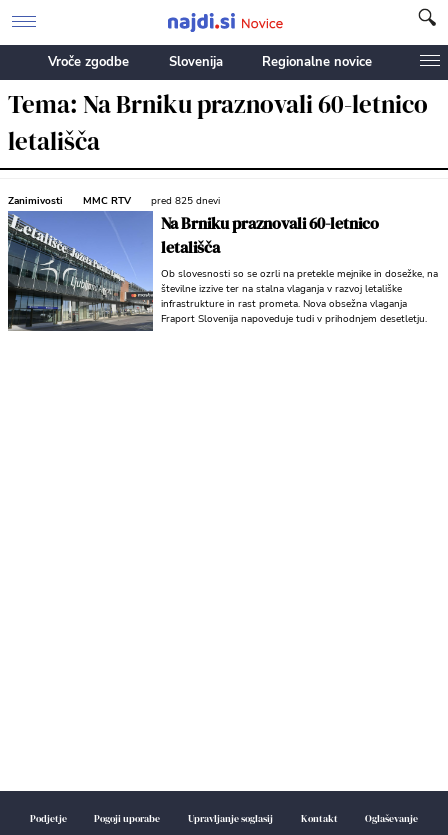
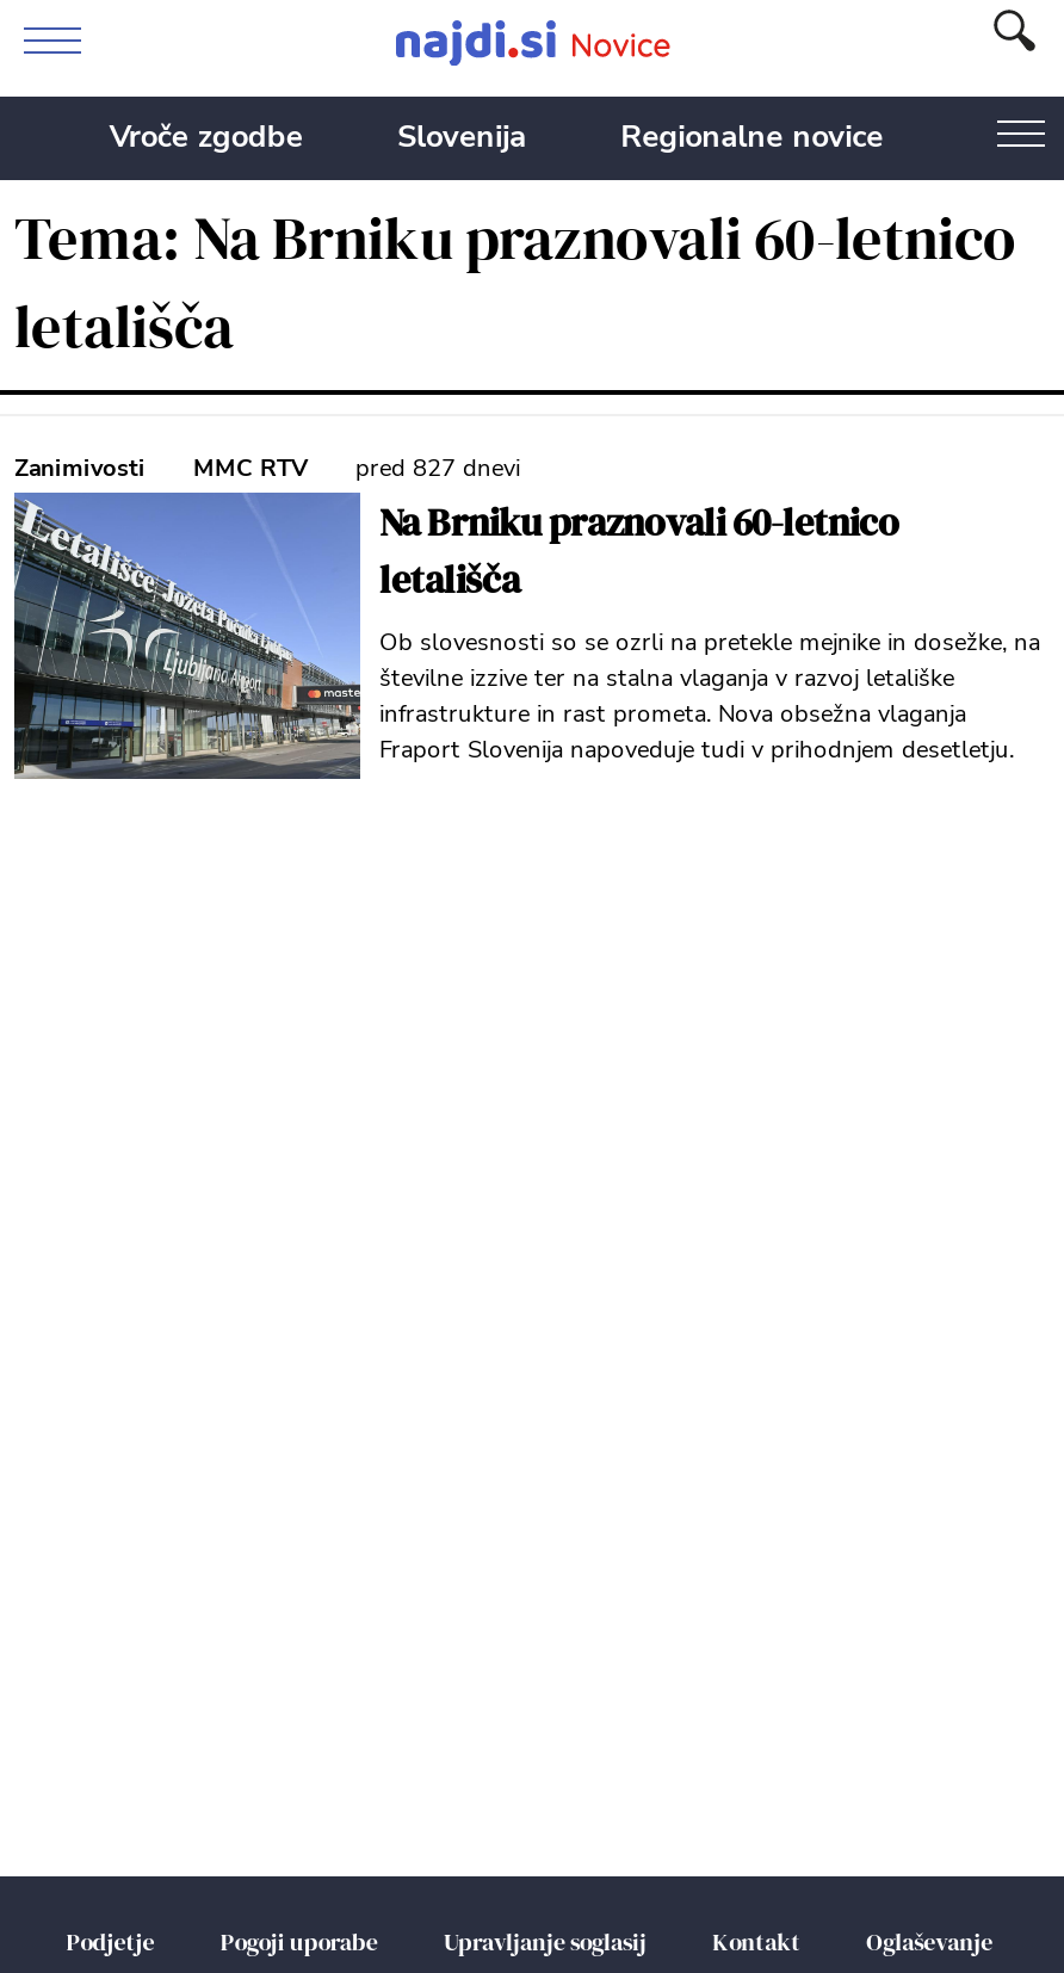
- Zanimivosti MMC RTV pred 825 dnevi
+ Zanimivosti MMC RTV pred 827 dnevi
